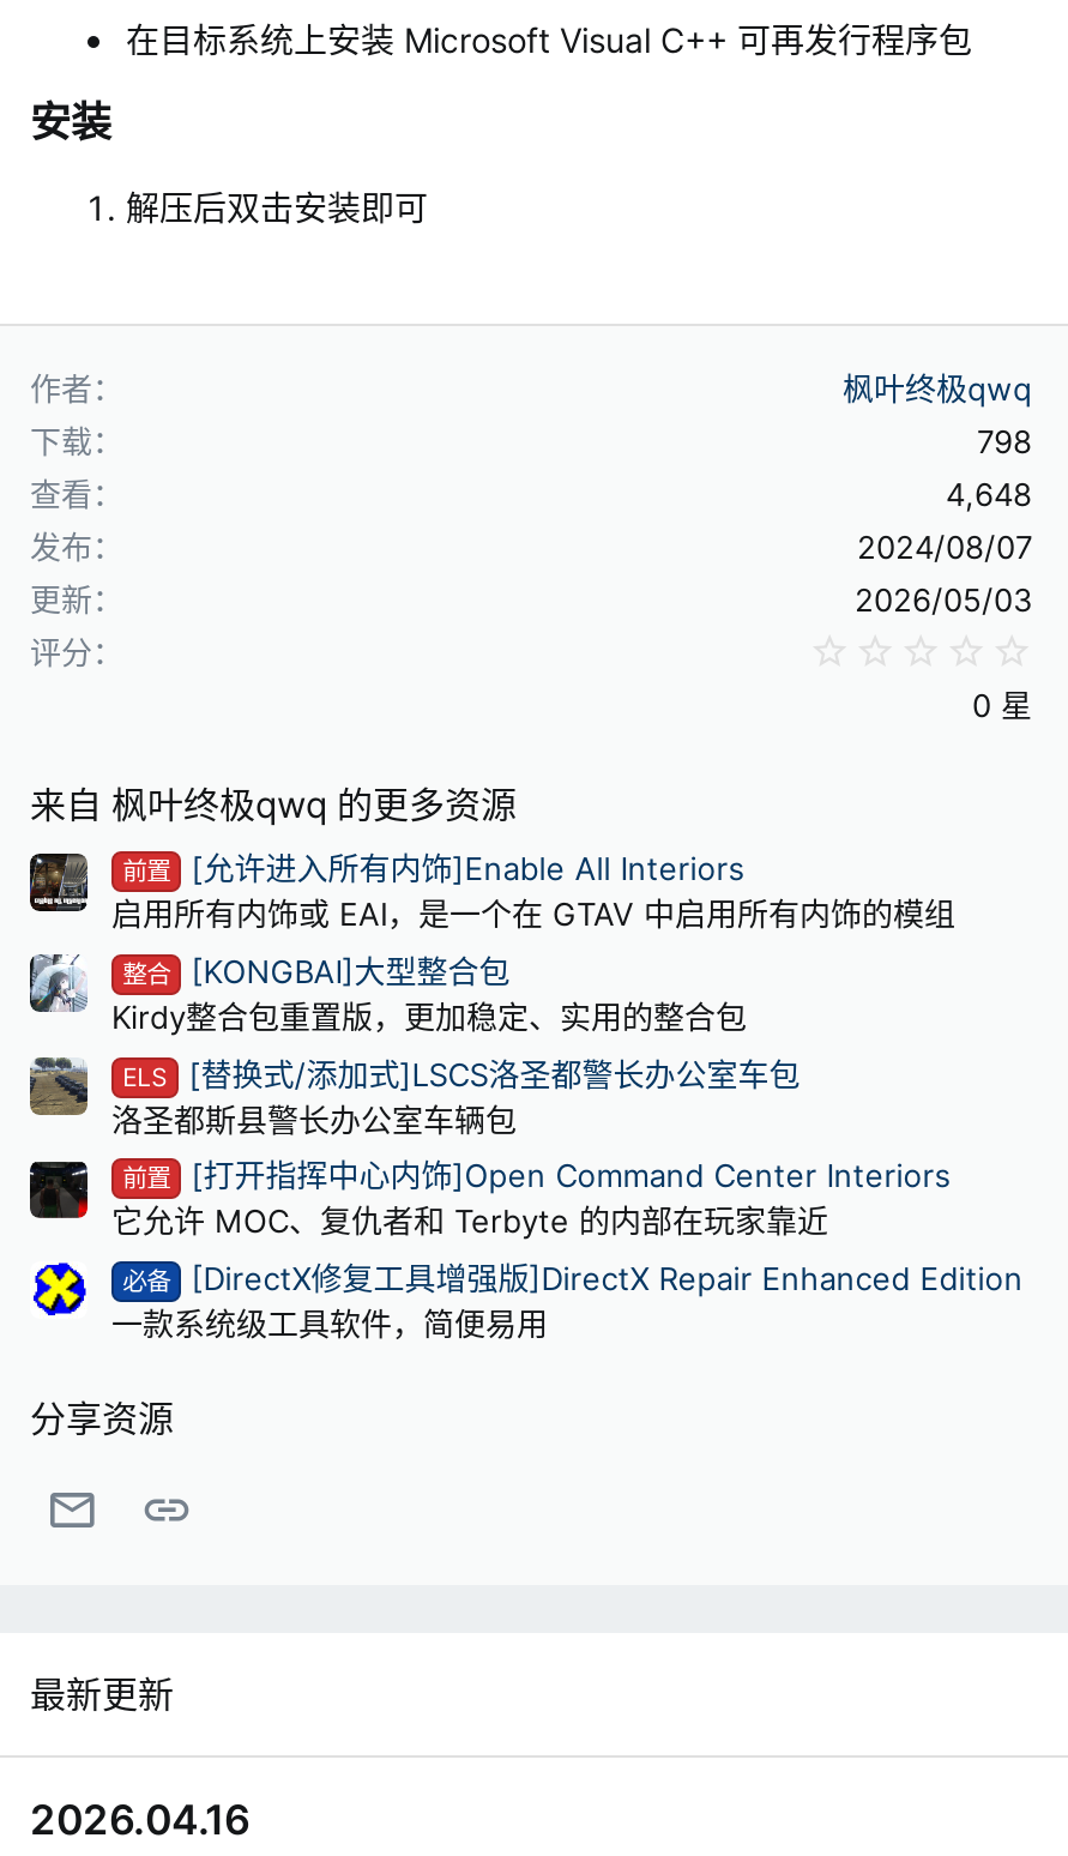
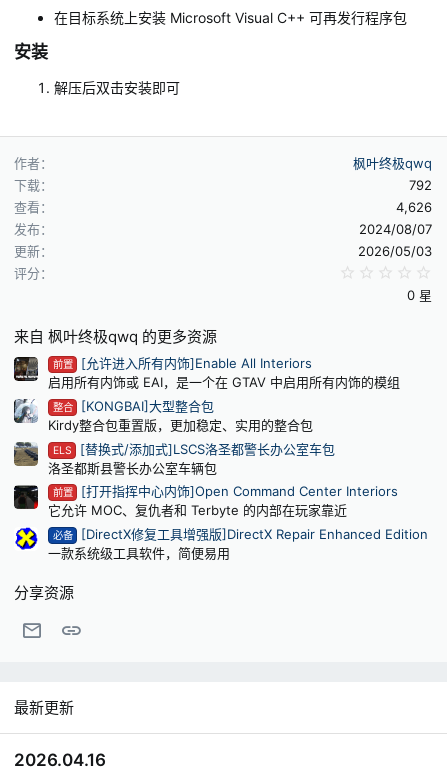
- 798
+ 792

- 4,648
+ 4,626
